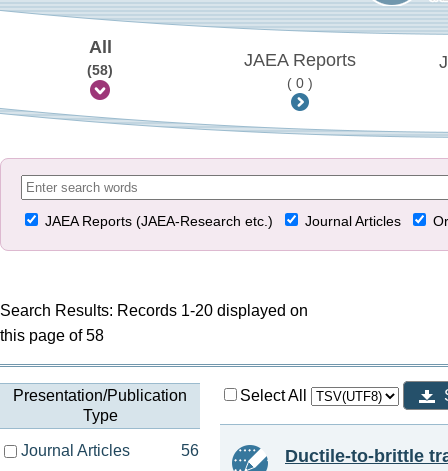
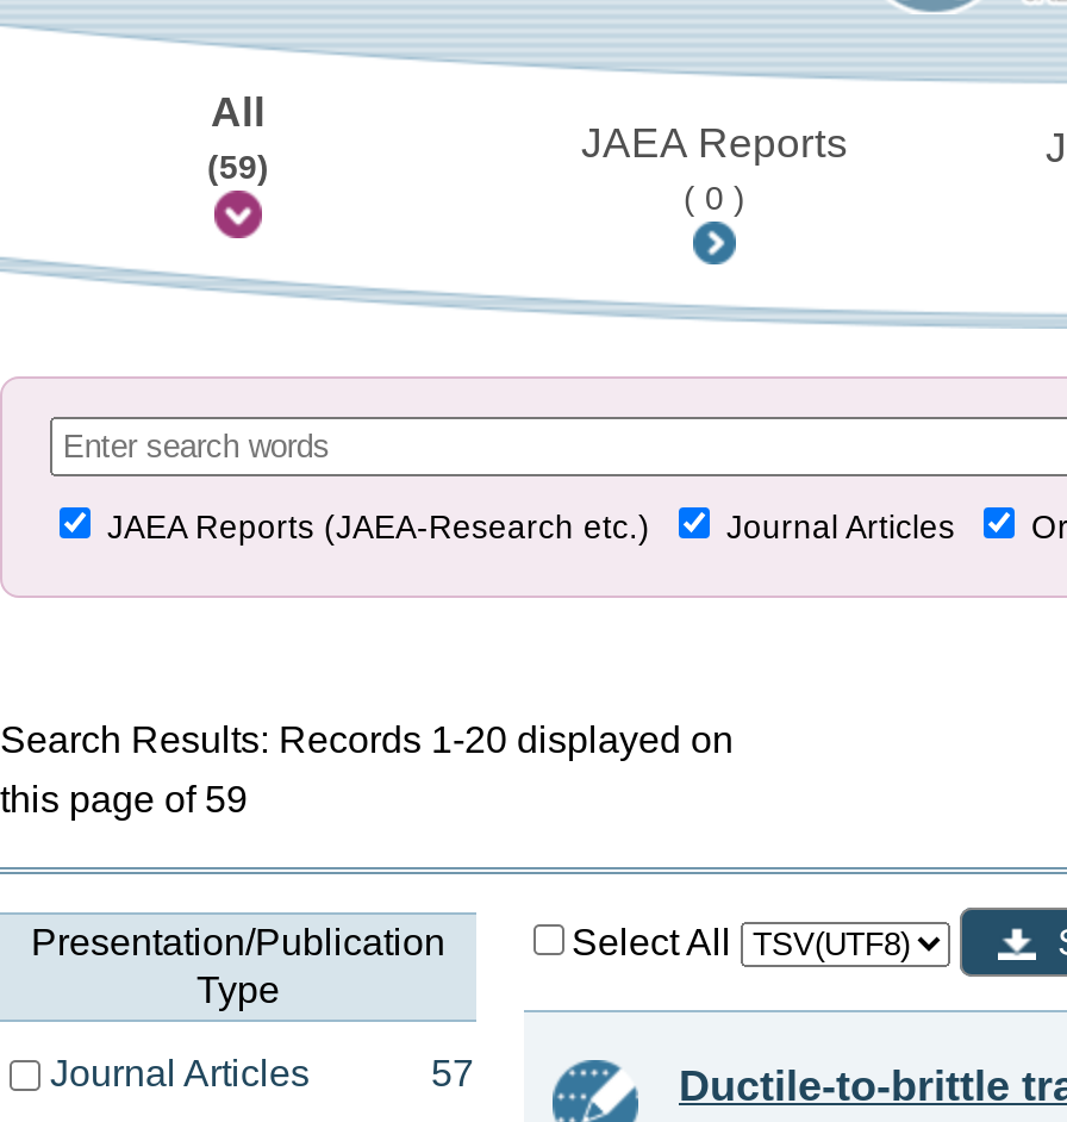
- (58)
+ (59)

- this page of 58
+ this page of 59

- 56
+ 57
